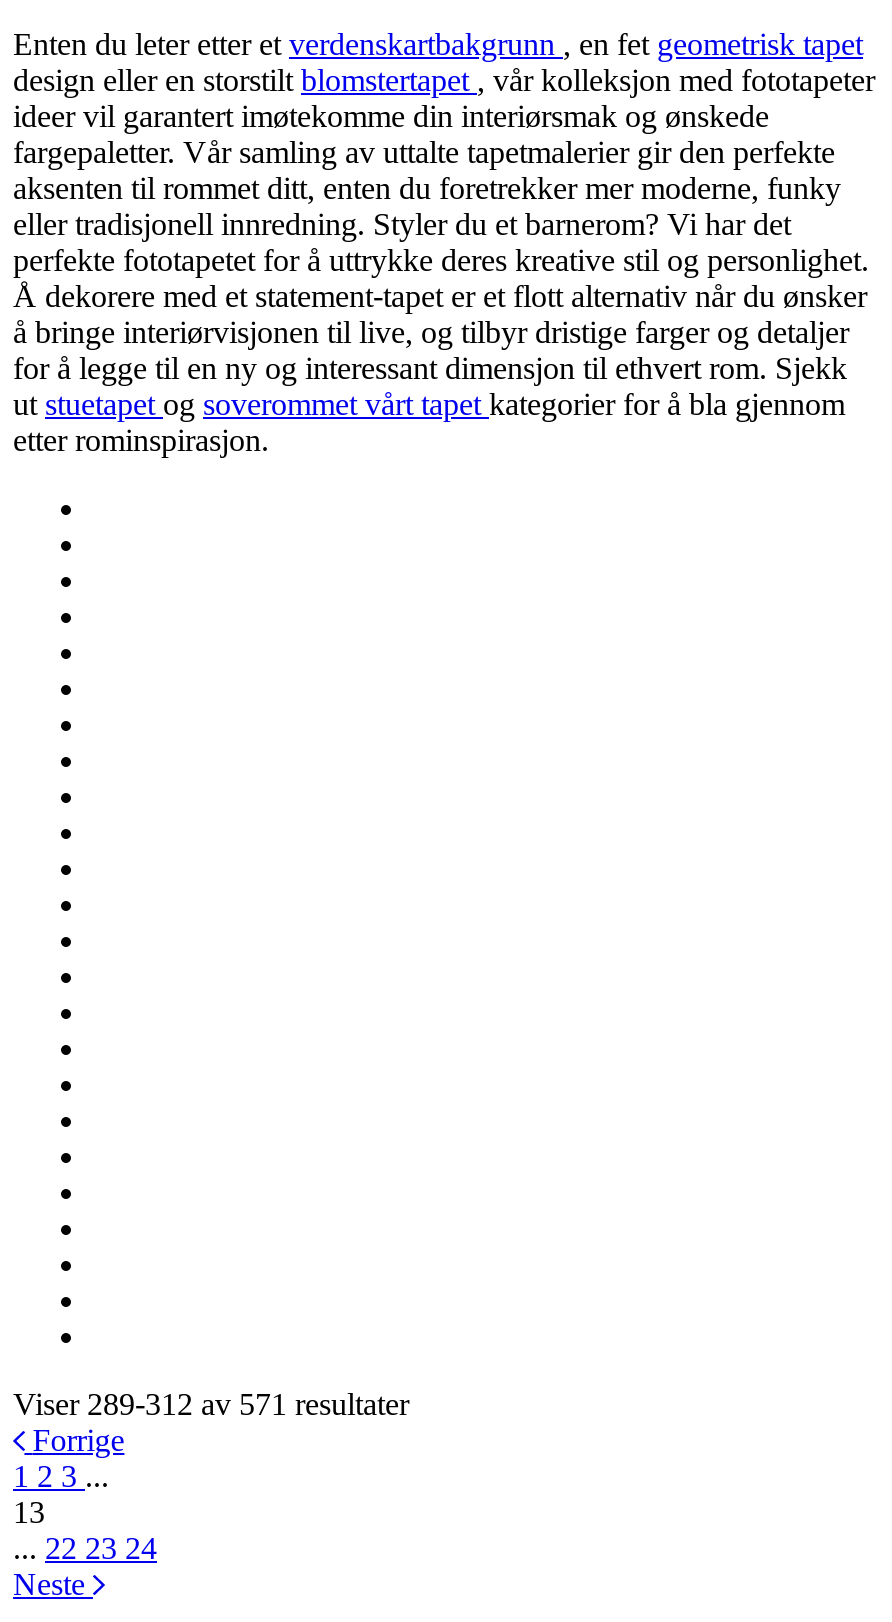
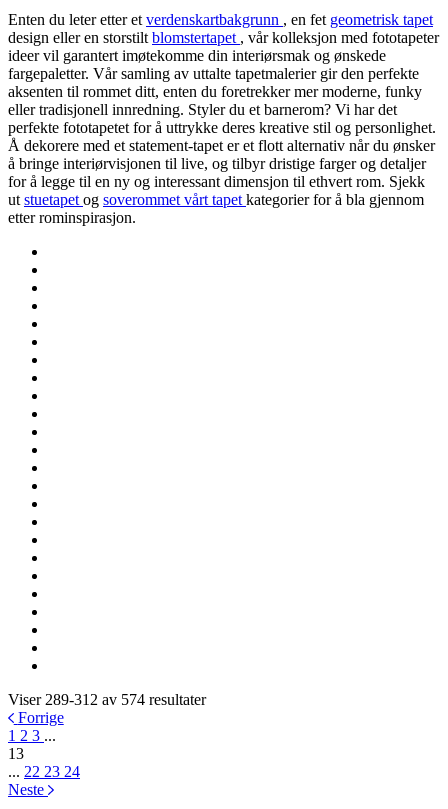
- Viser 289-312 av 571 resultater
+ Viser 289-312 av 574 resultater
